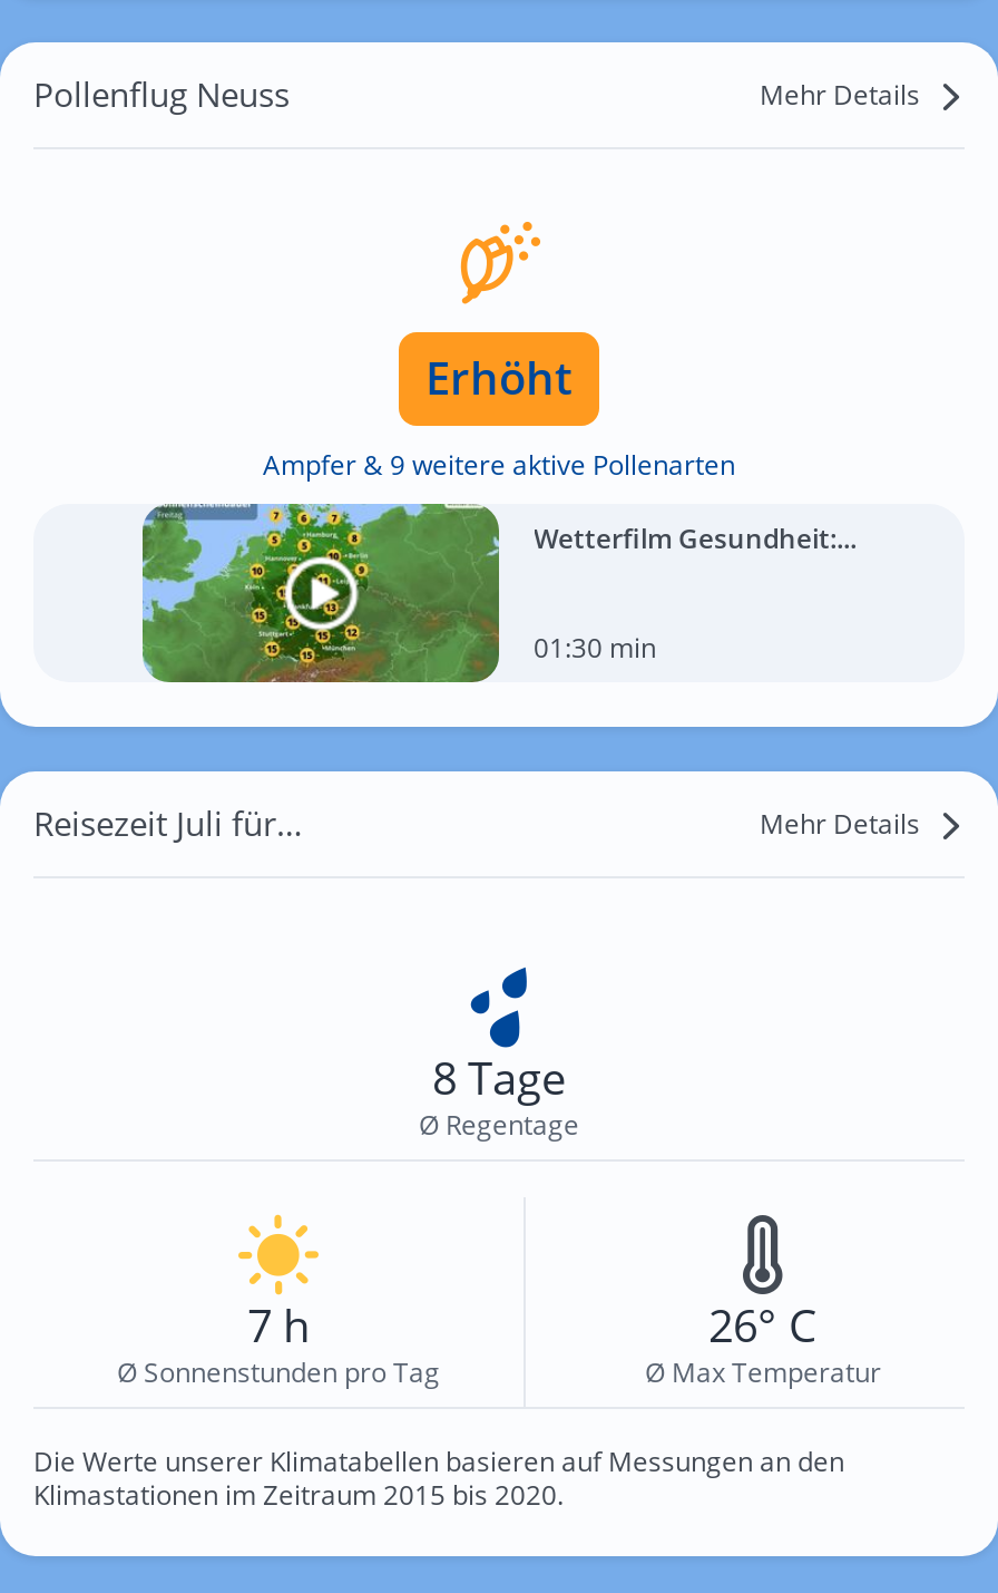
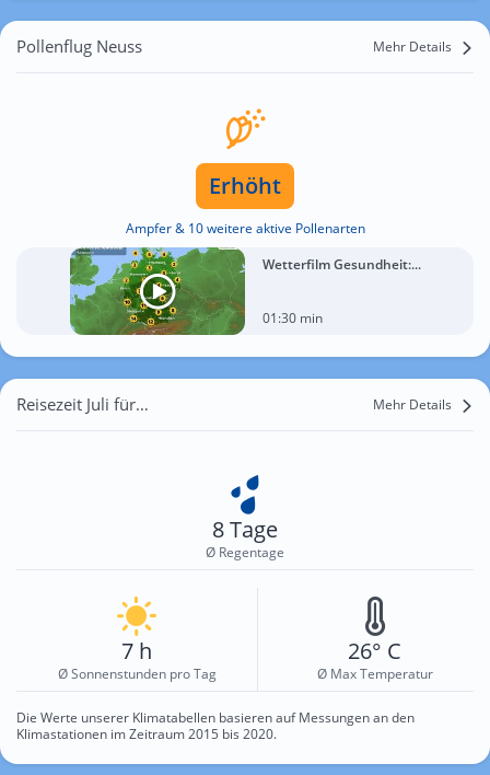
- Ampfer & 9 weitere aktive Pollenarten
+ Ampfer & 10 weitere aktive Pollenarten
